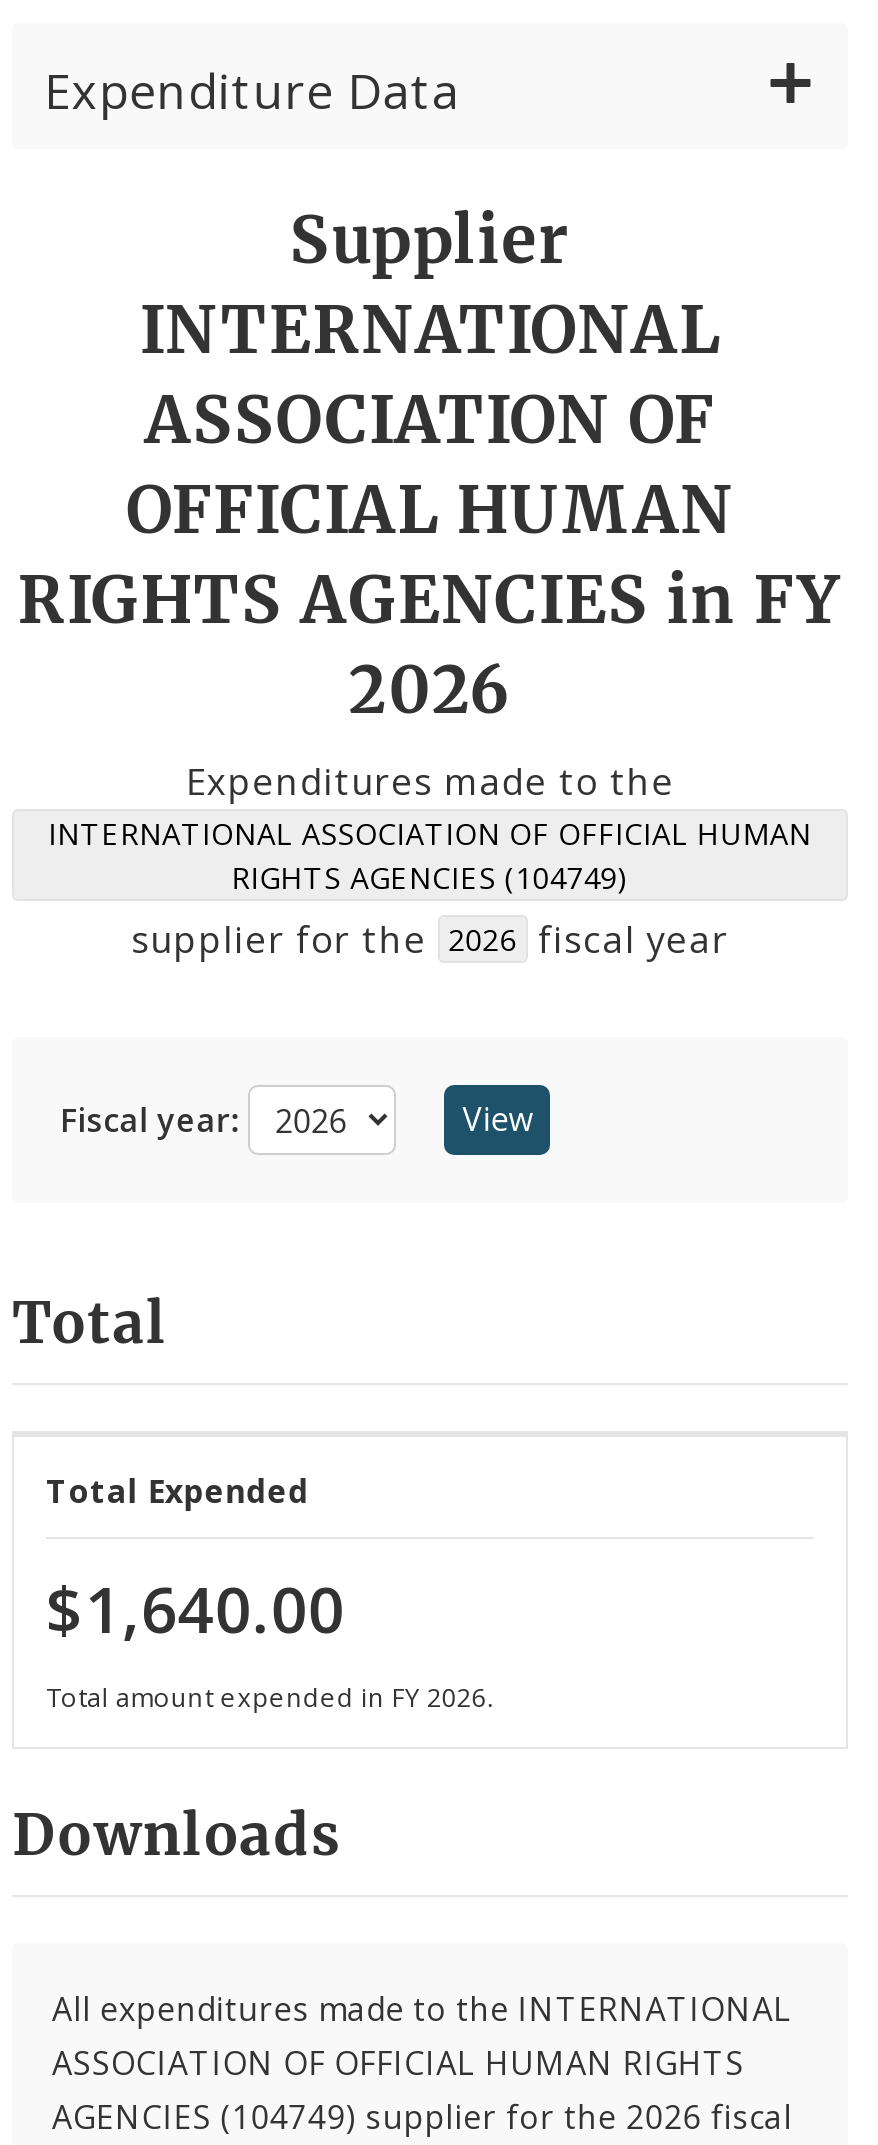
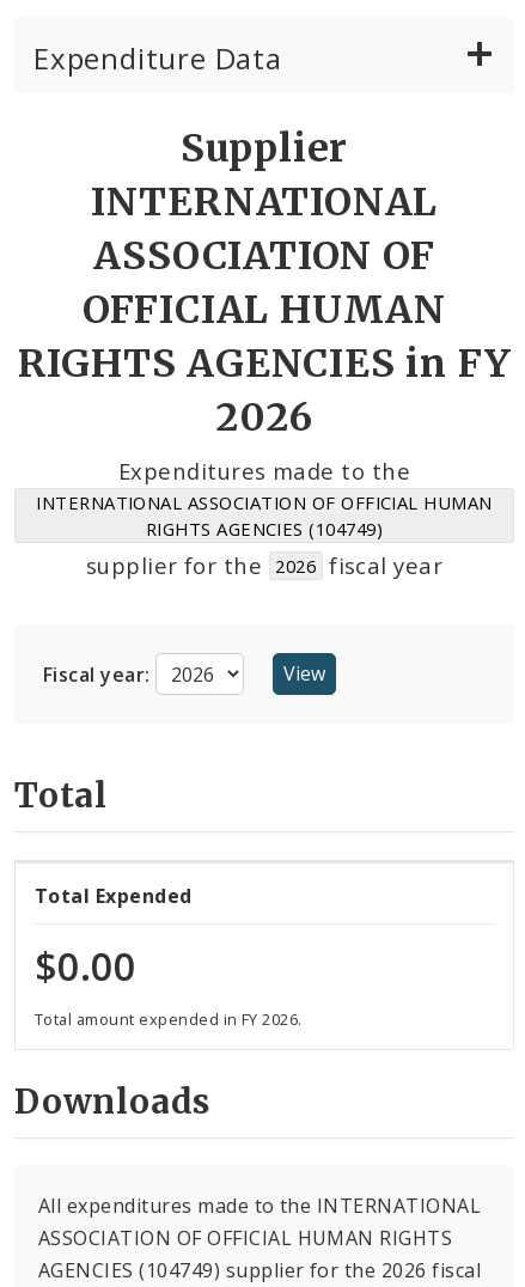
- $1,640.00
+ $0.00
